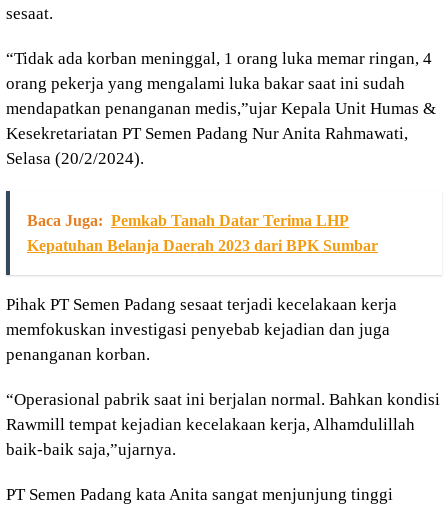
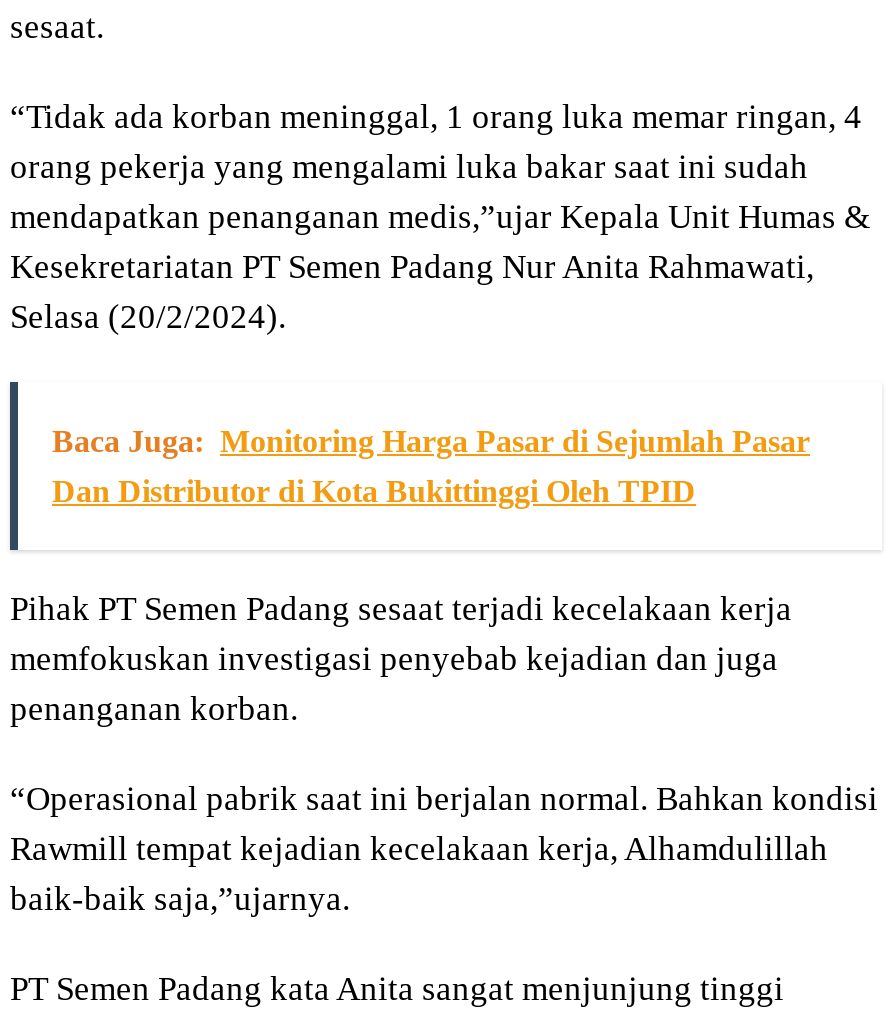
- Baca Juga: Pemkab Tanah Datar Terima LHP
+ Baca Juga: Monitoring Harga Pasar di Sejumlah Pasar

- Kepatuhan Belanja Daerah 2023 dari BPK Sumbar
+ Dan Distributor di Kota Bukittinggi Oleh TPID
